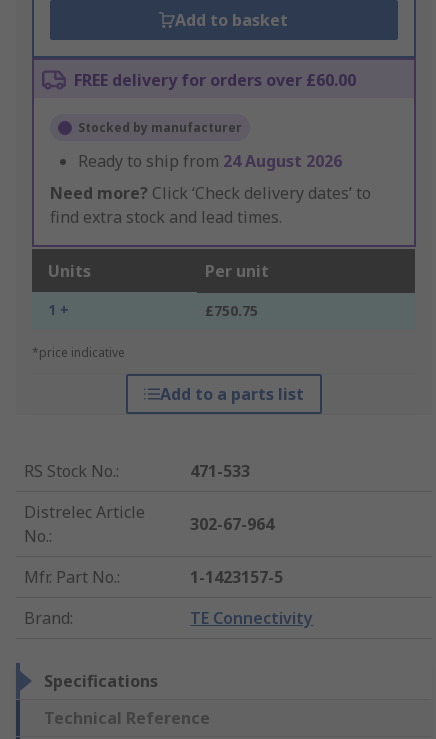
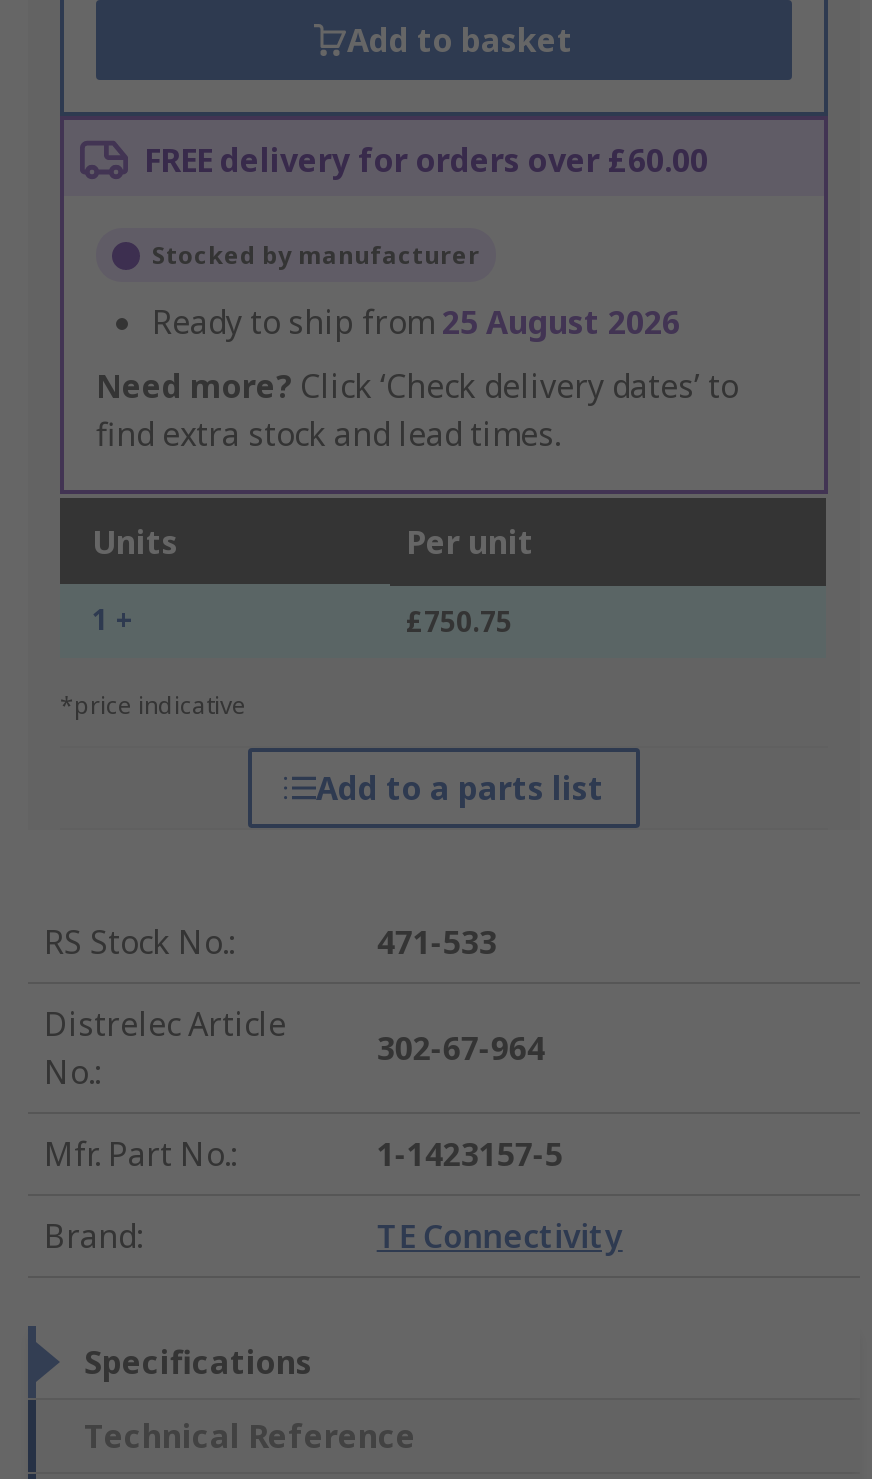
- Ready to ship from 24 August 2026
+ Ready to ship from 25 August 2026
